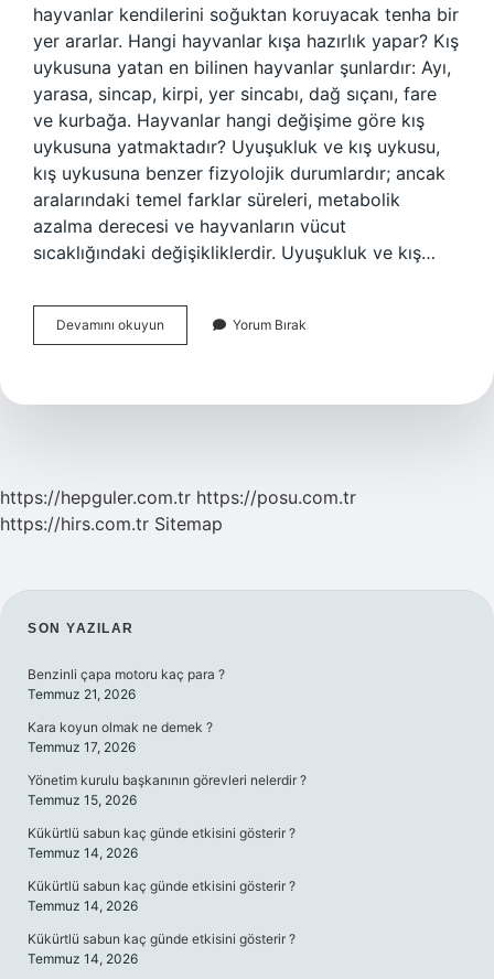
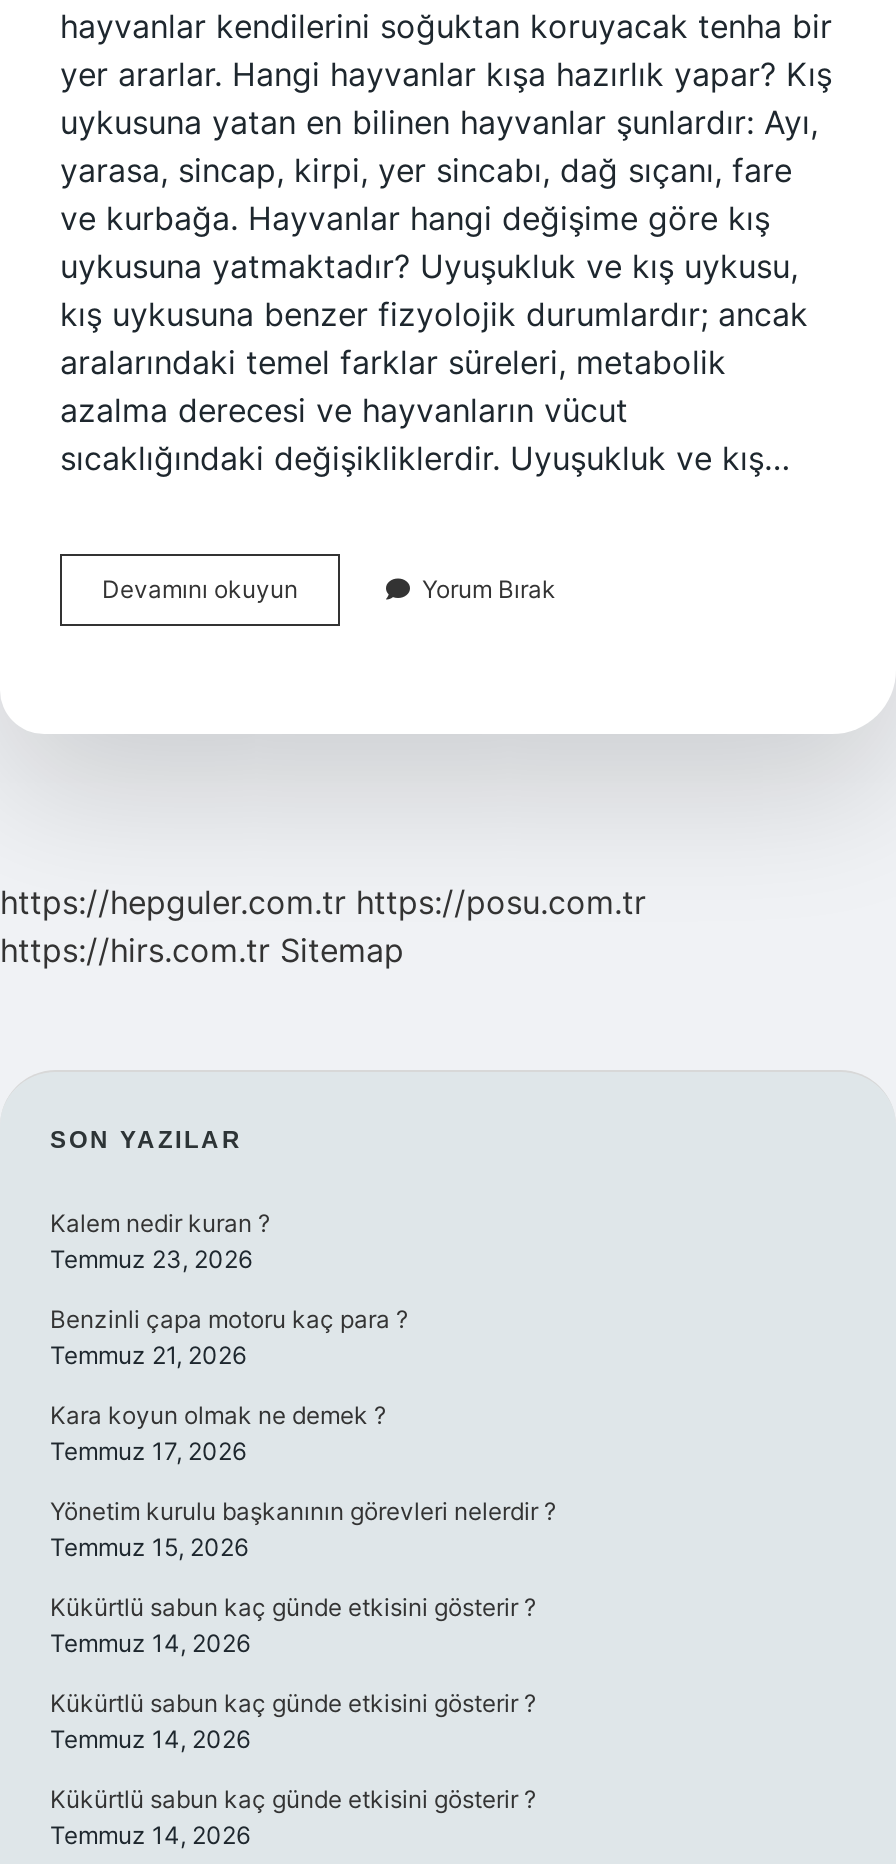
+ Kalem nedir kuran ?
+ Temmuz 23, 2026
